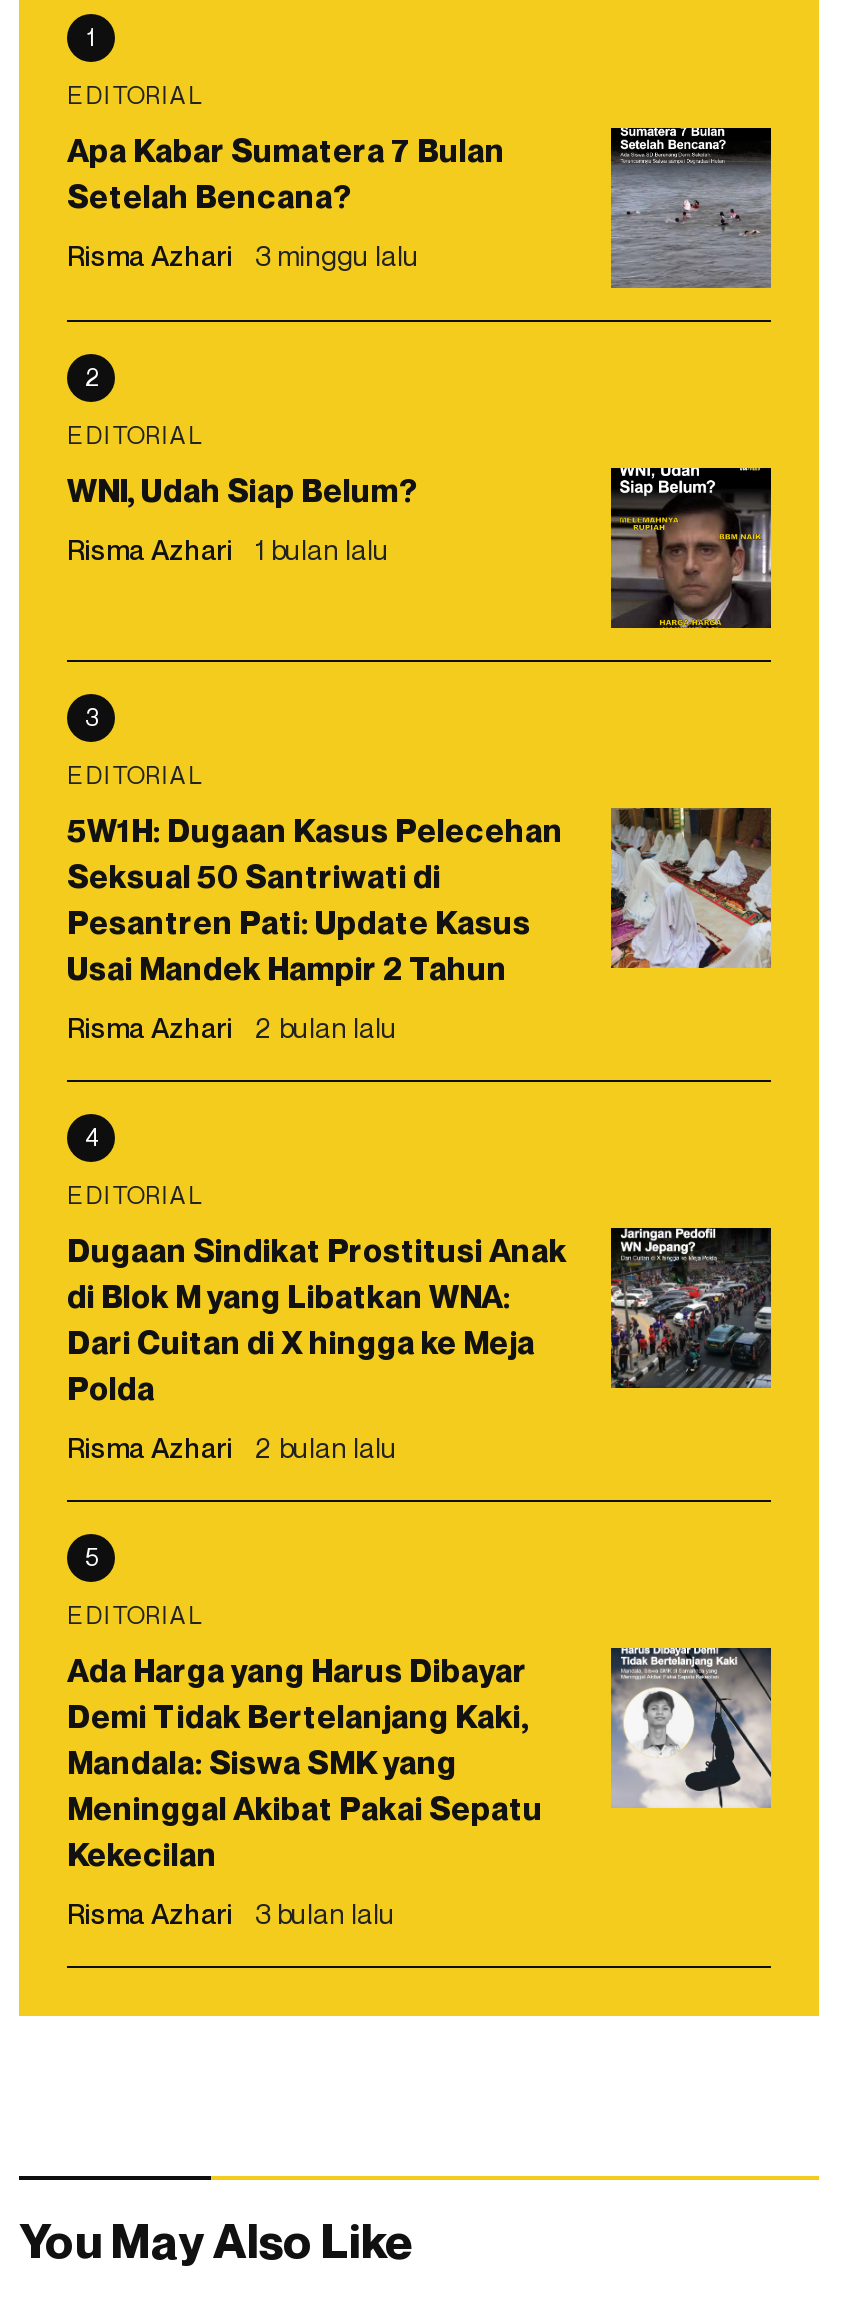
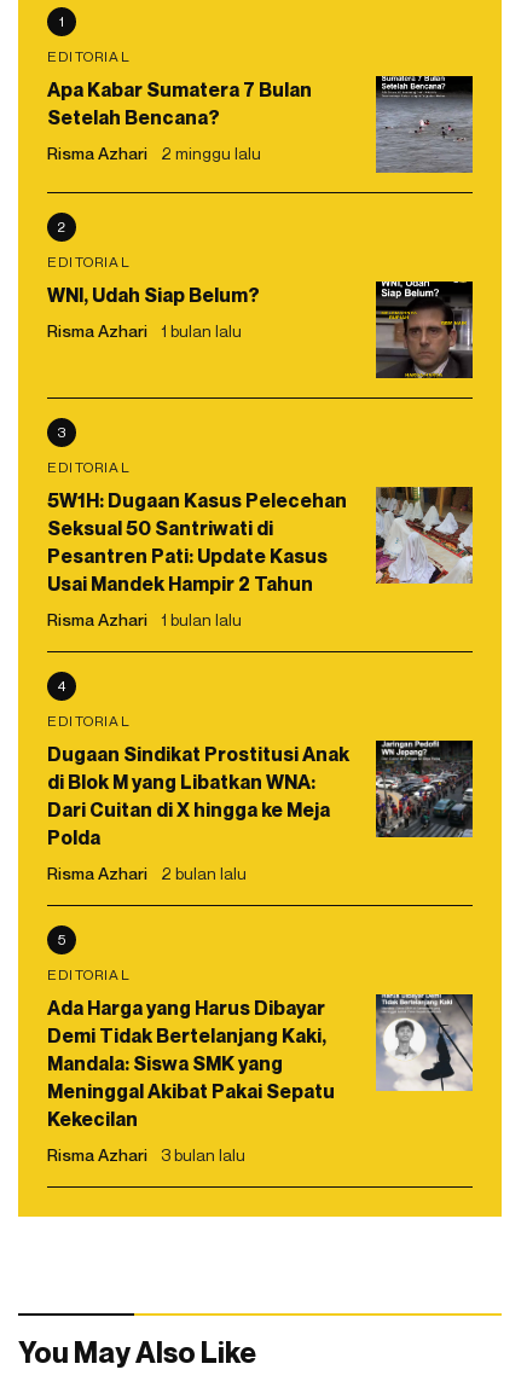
- Risma Azhari 3 minggu lalu
+ Risma Azhari 2 minggu lalu

- Risma Azhari 2 bulan lalu
+ Risma Azhari 1 bulan lalu
